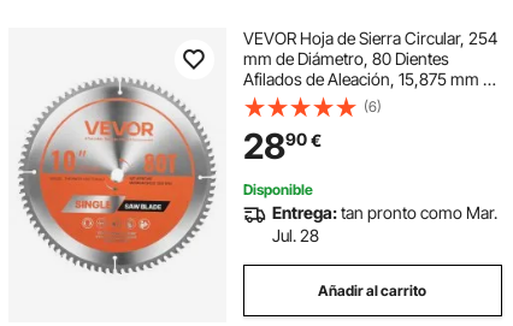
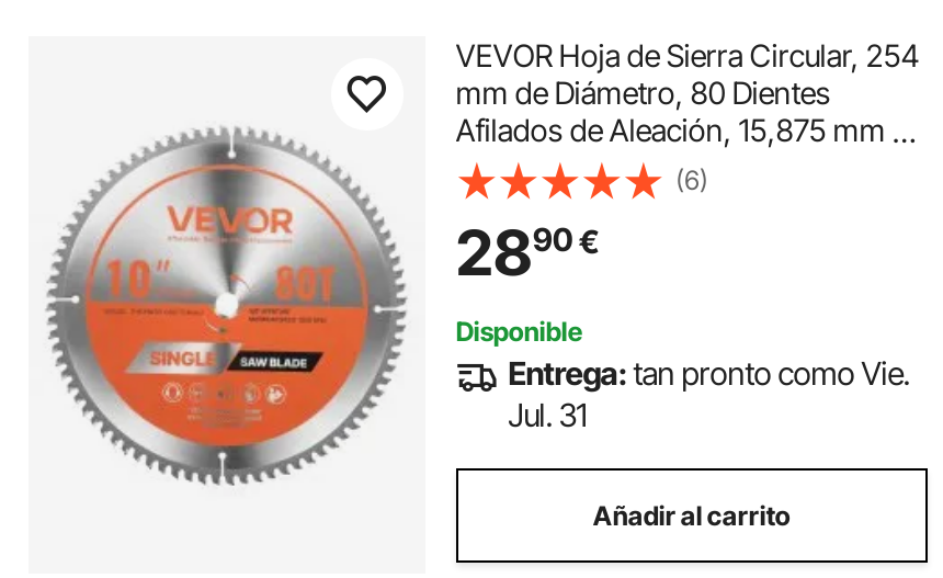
- Entrega: tan pronto como Mar.
+ Entrega: tan pronto como Vie.

- Jul. 28
+ Jul. 31
